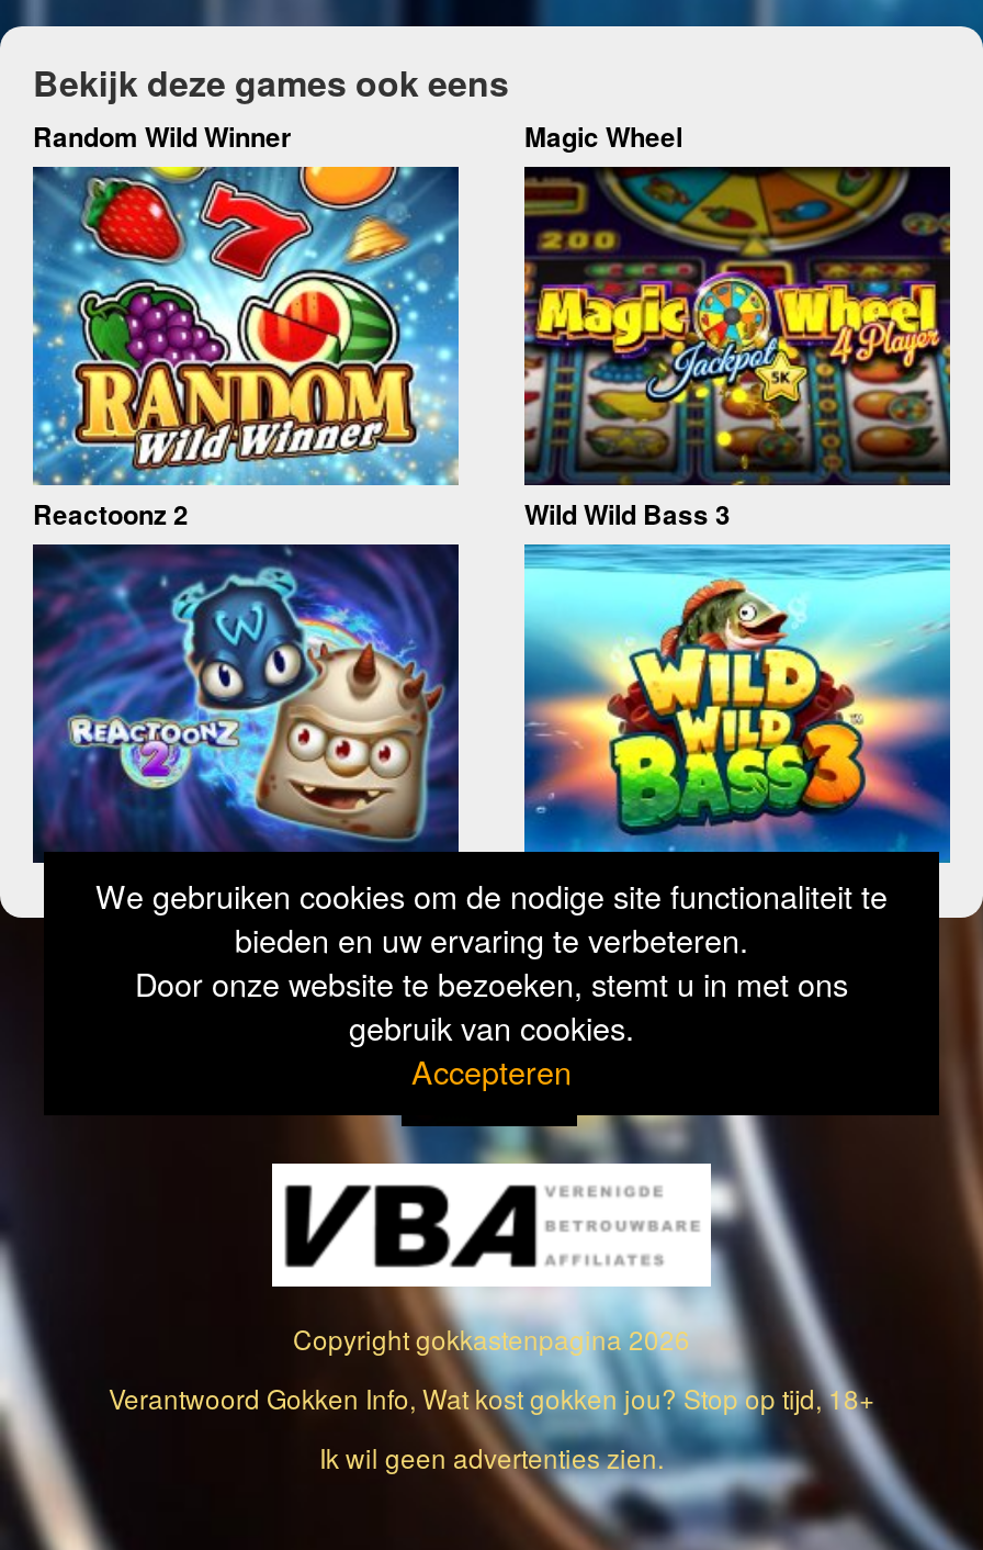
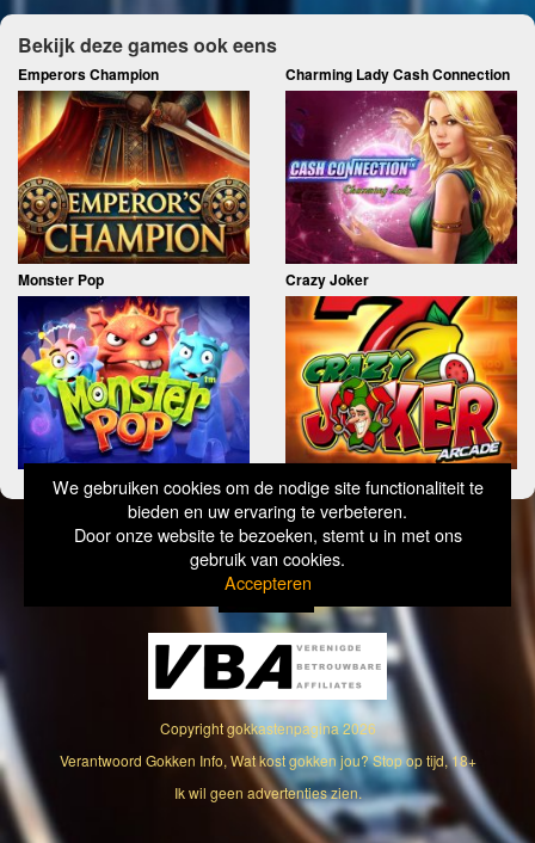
- Random Wild Winner
- Magic Wheel
+ Emperors Champion
+ Charming Lady Cash Connection

- [image]
- Reactoonz 2
- Wild Wild Bass 3
+ [image]
+ Monster Pop
+ Crazy Joker

- [image]
+ [image]

- [image]
+ [image]

- [image]
+ [image]
